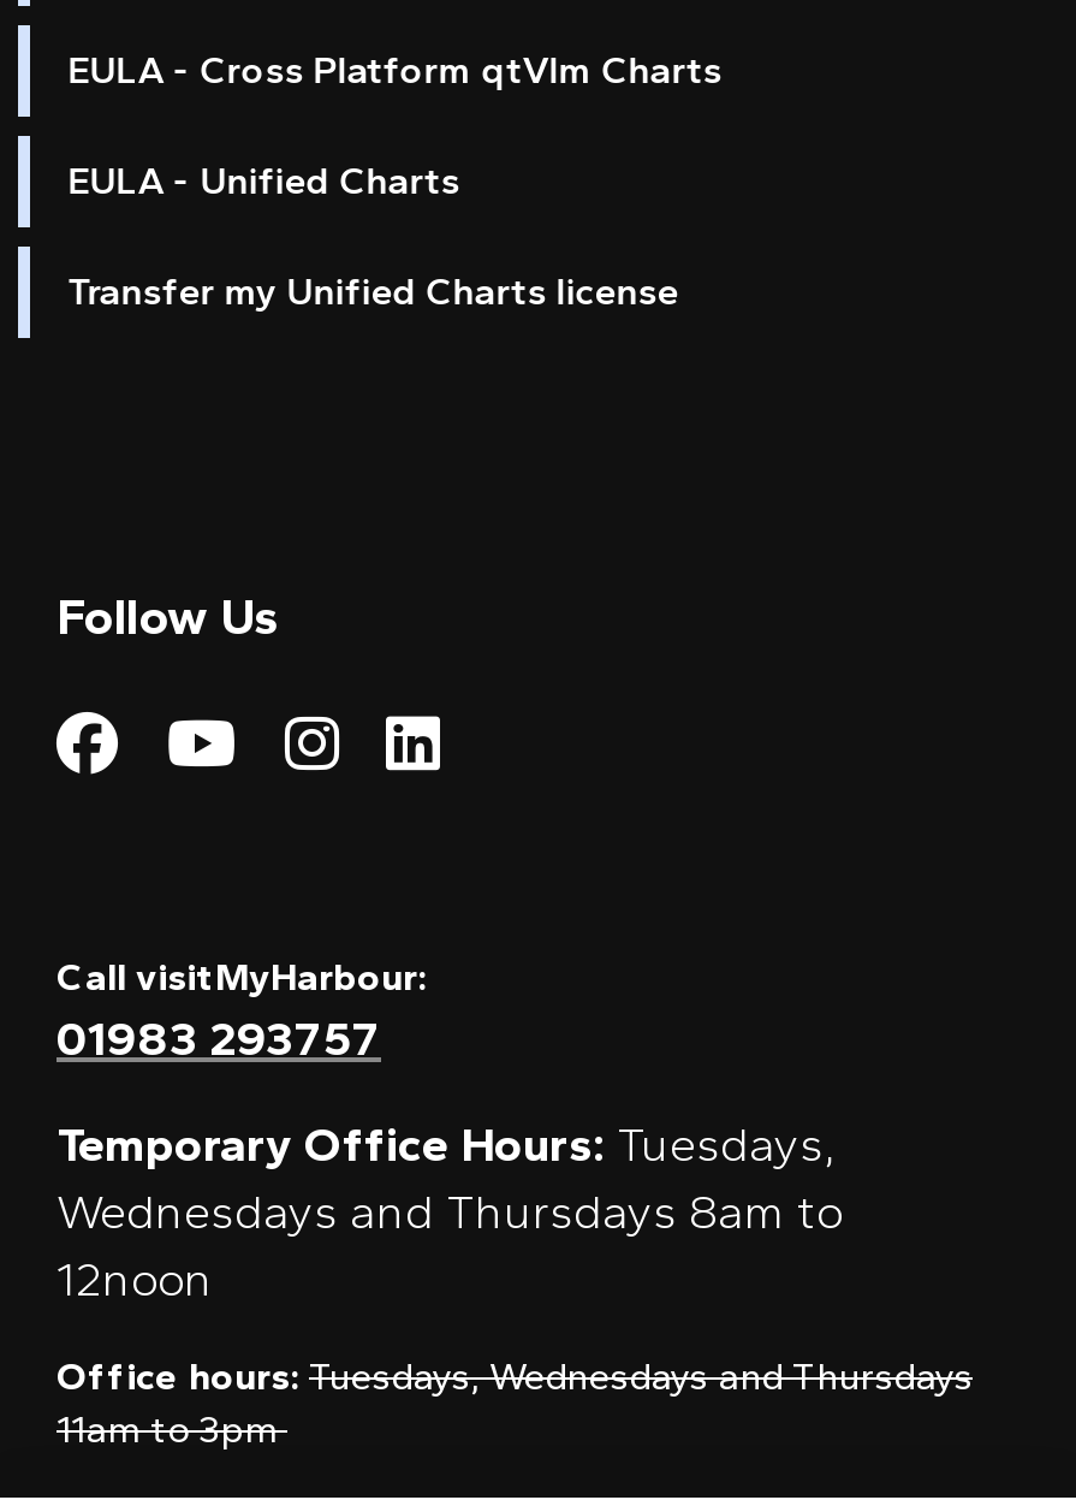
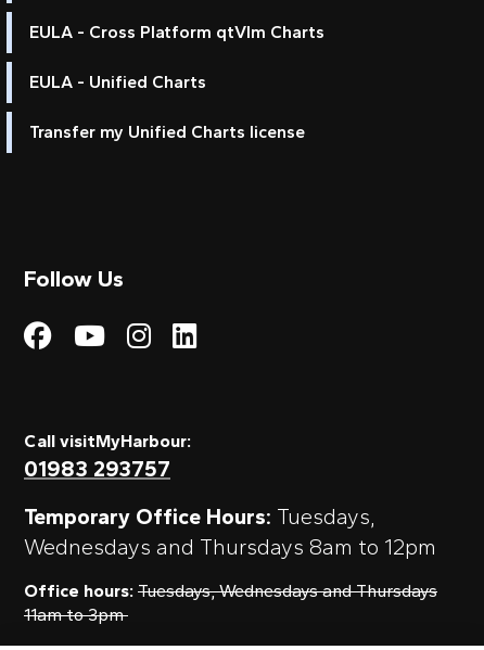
- Wednesdays and Thursdays 8am to
- 12noon
+ Wednesdays and Thursdays 8am to 12pm
